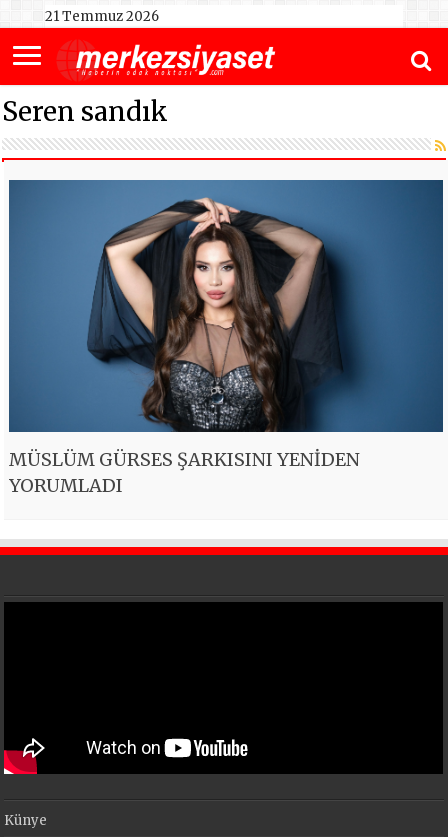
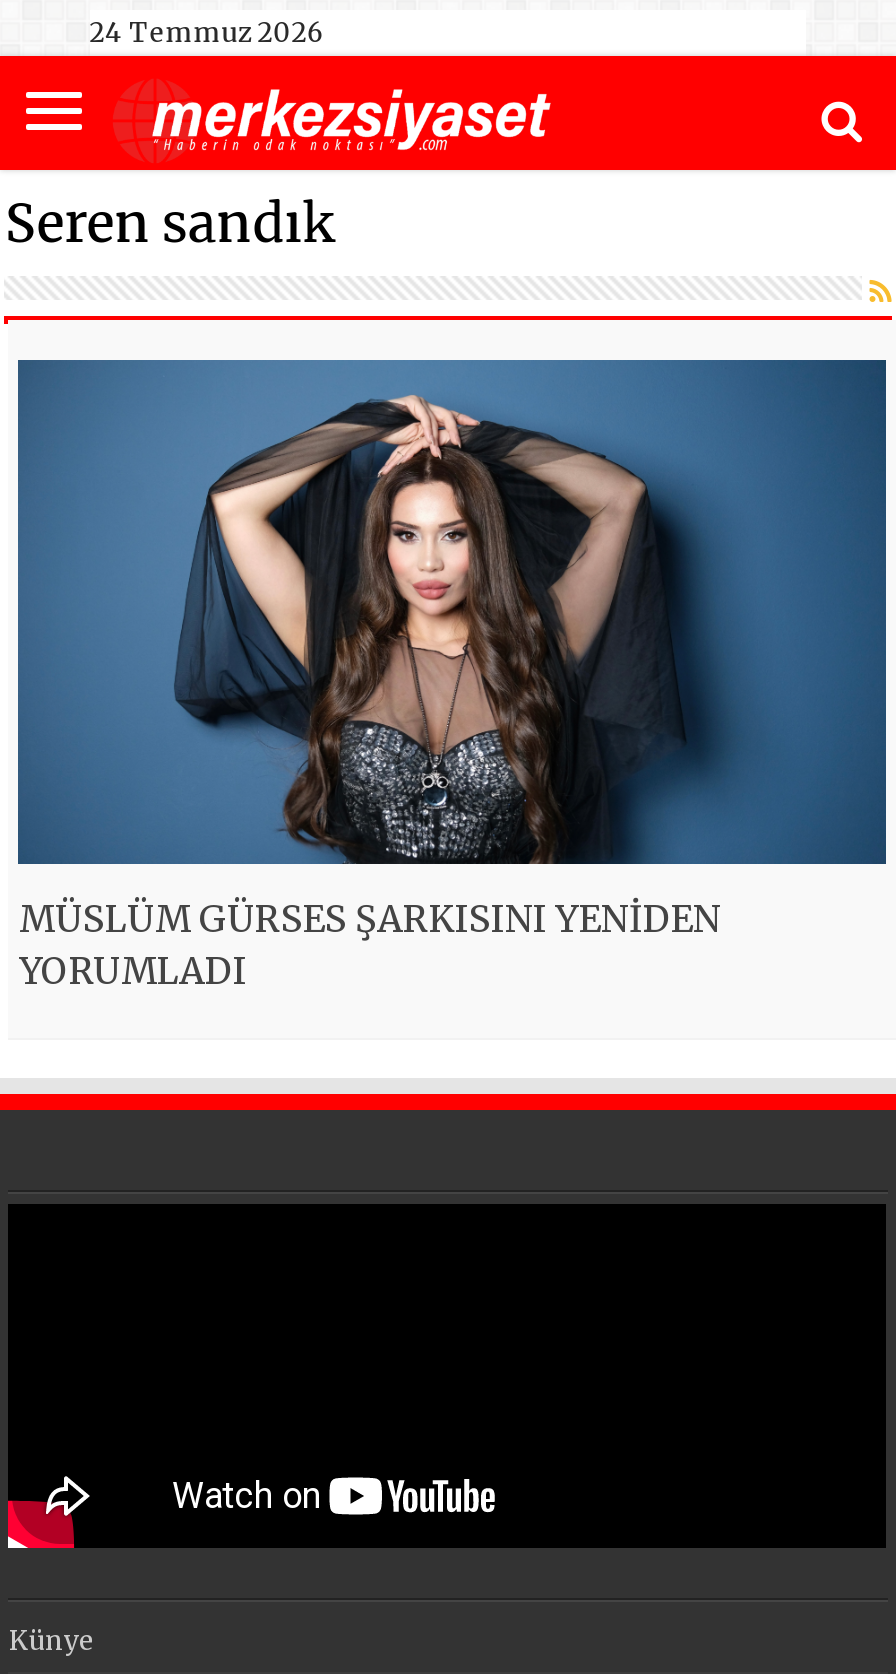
- 21 Temmuz 2026
+ 24 Temmuz 2026
